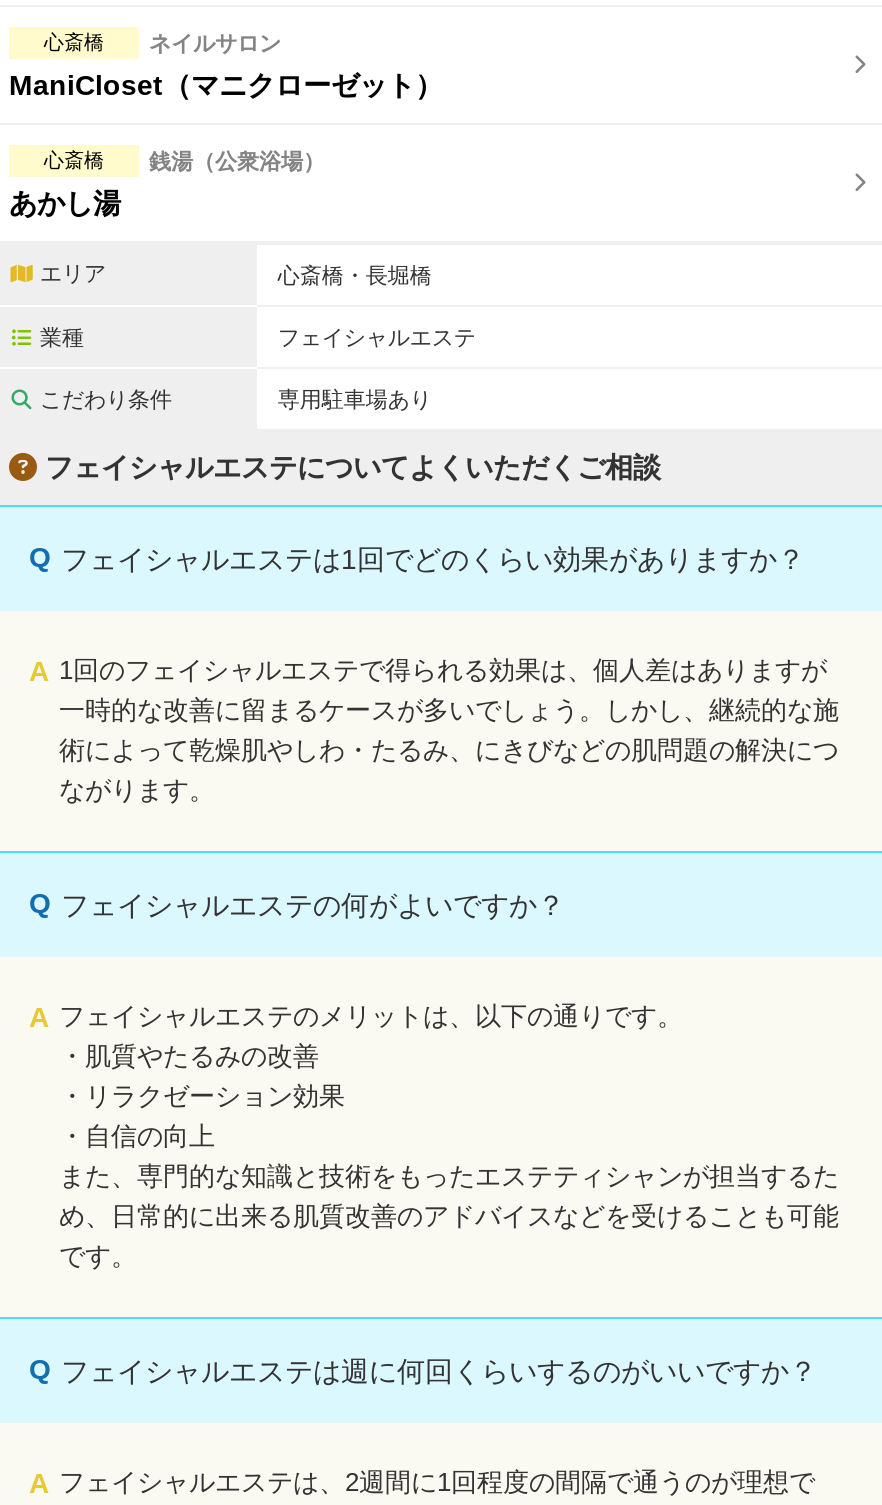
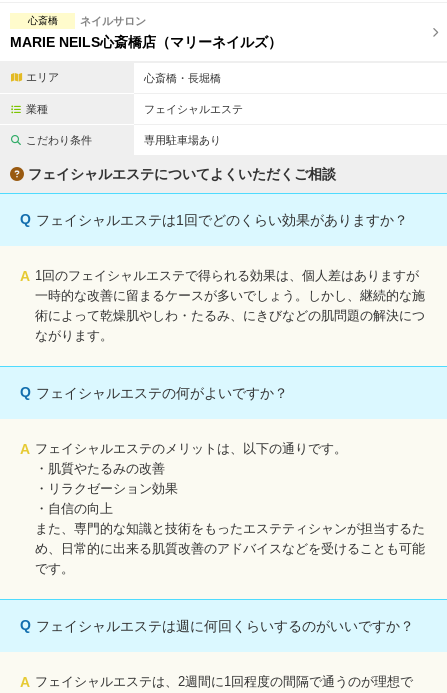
- ManiCloset（マニクローゼット）
- 心斎橋
- 銭湯（公衆浴場）
- あかし湯
+ MARIE NEILS心斎橋店（マリーネイルズ）
